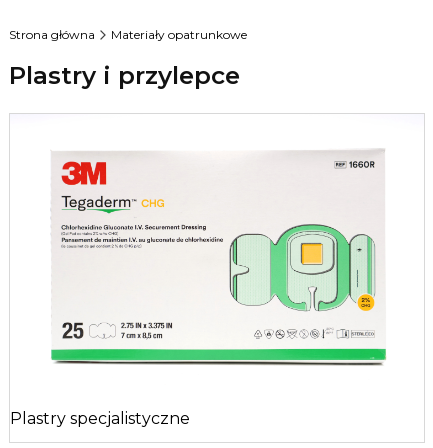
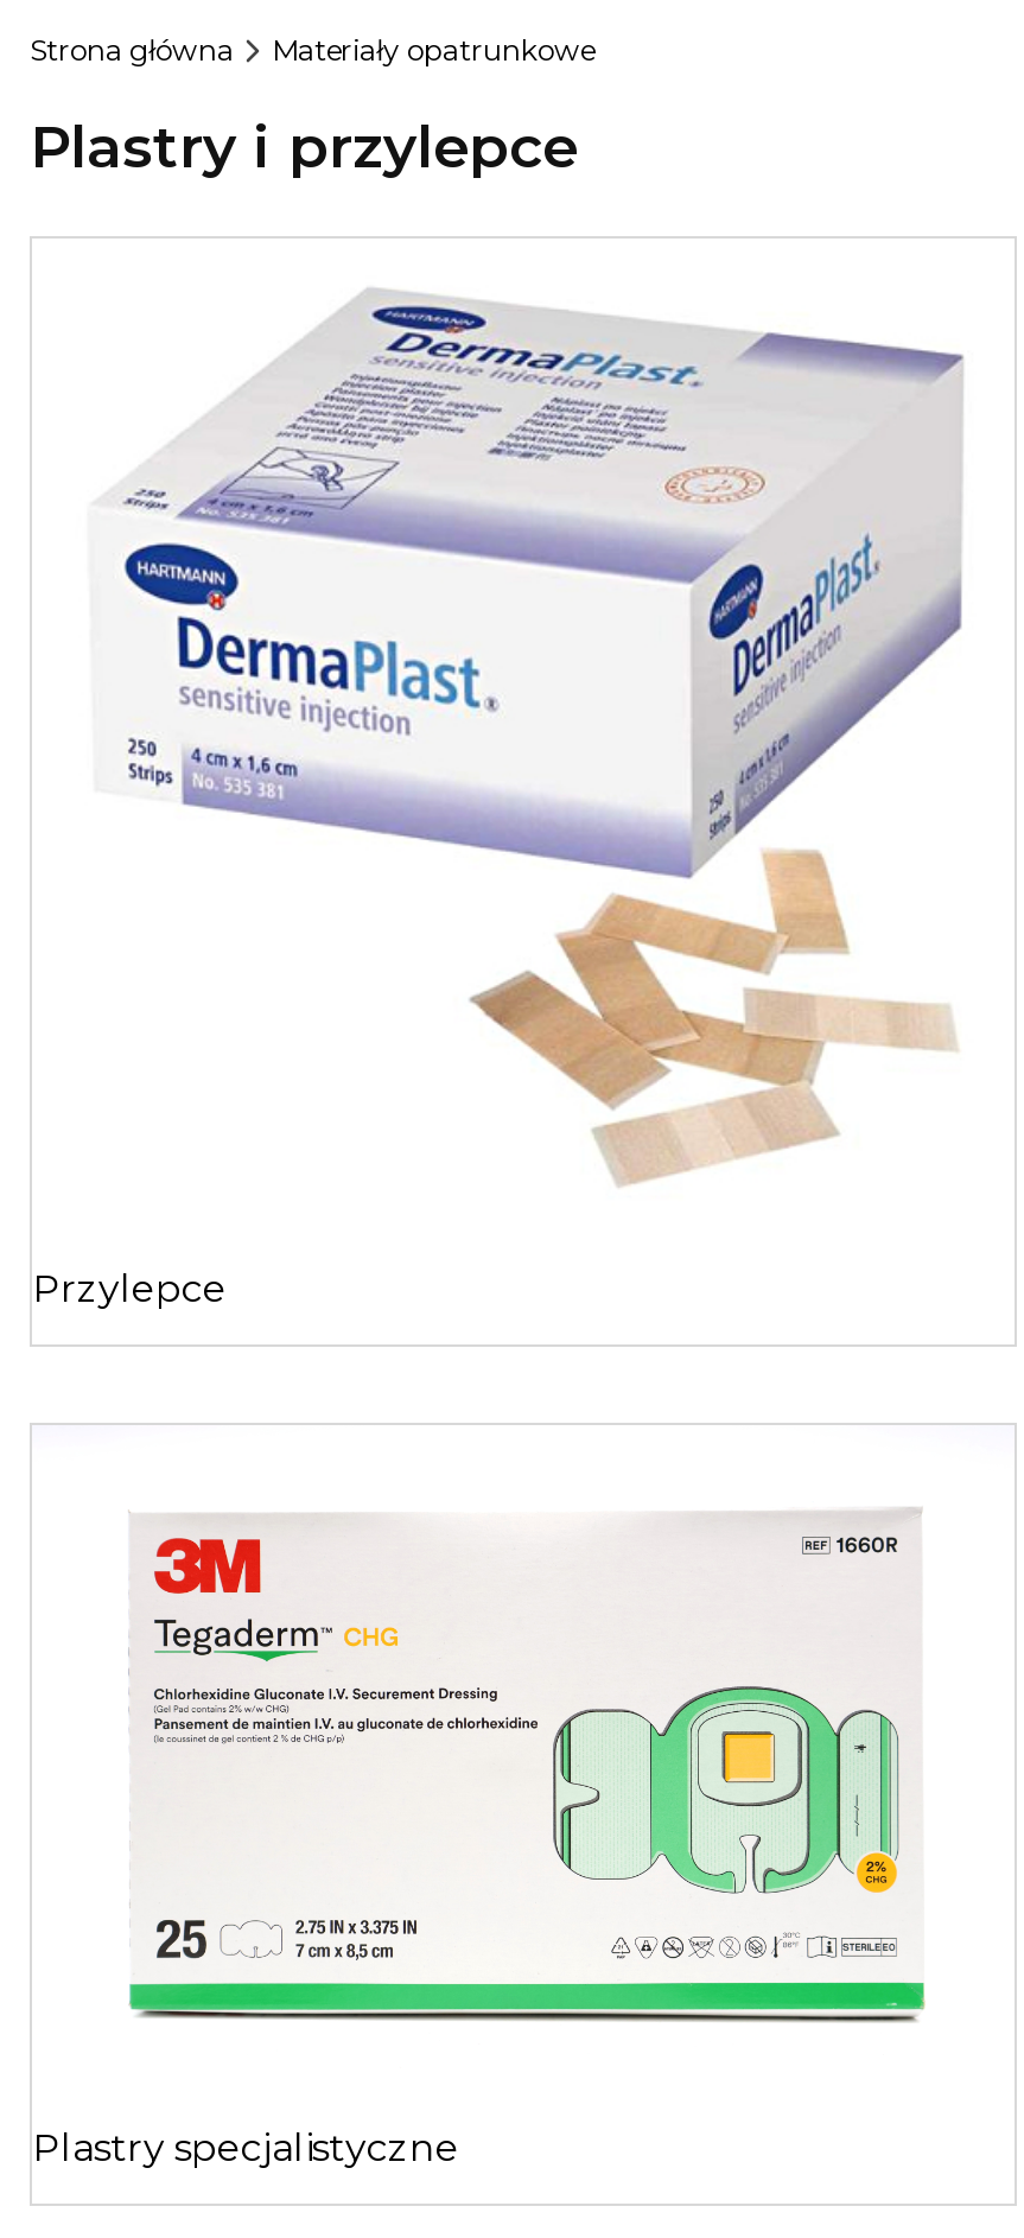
+ [image]
+ Przylepce
